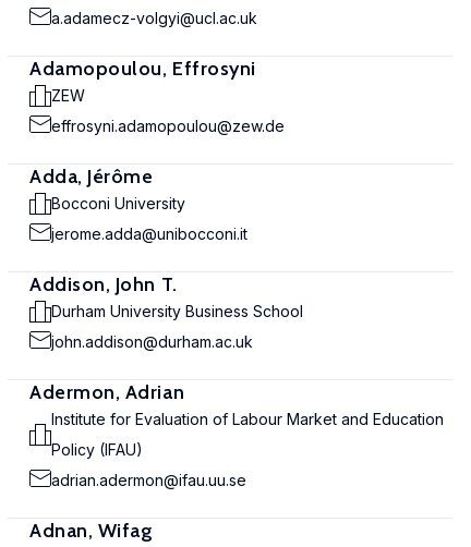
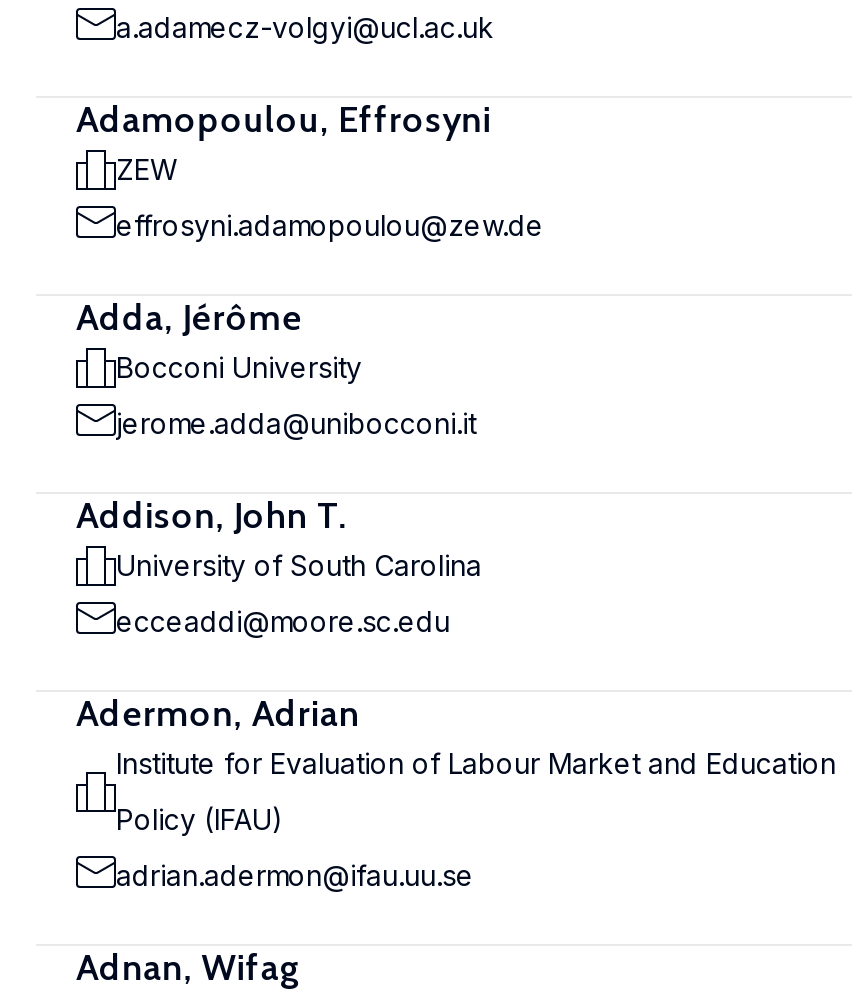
- Durham University Business School
+ University of South Carolina

- john.addison@durham.ac.uk
+ ecceaddi@moore.sc.edu
